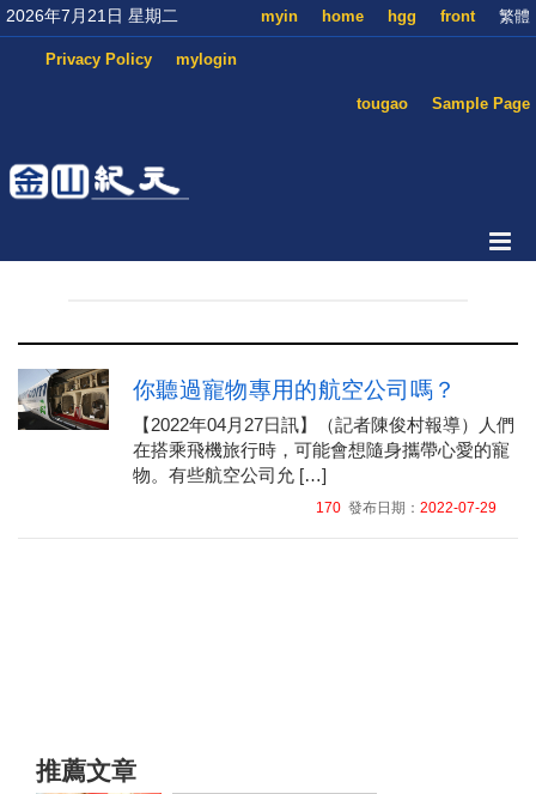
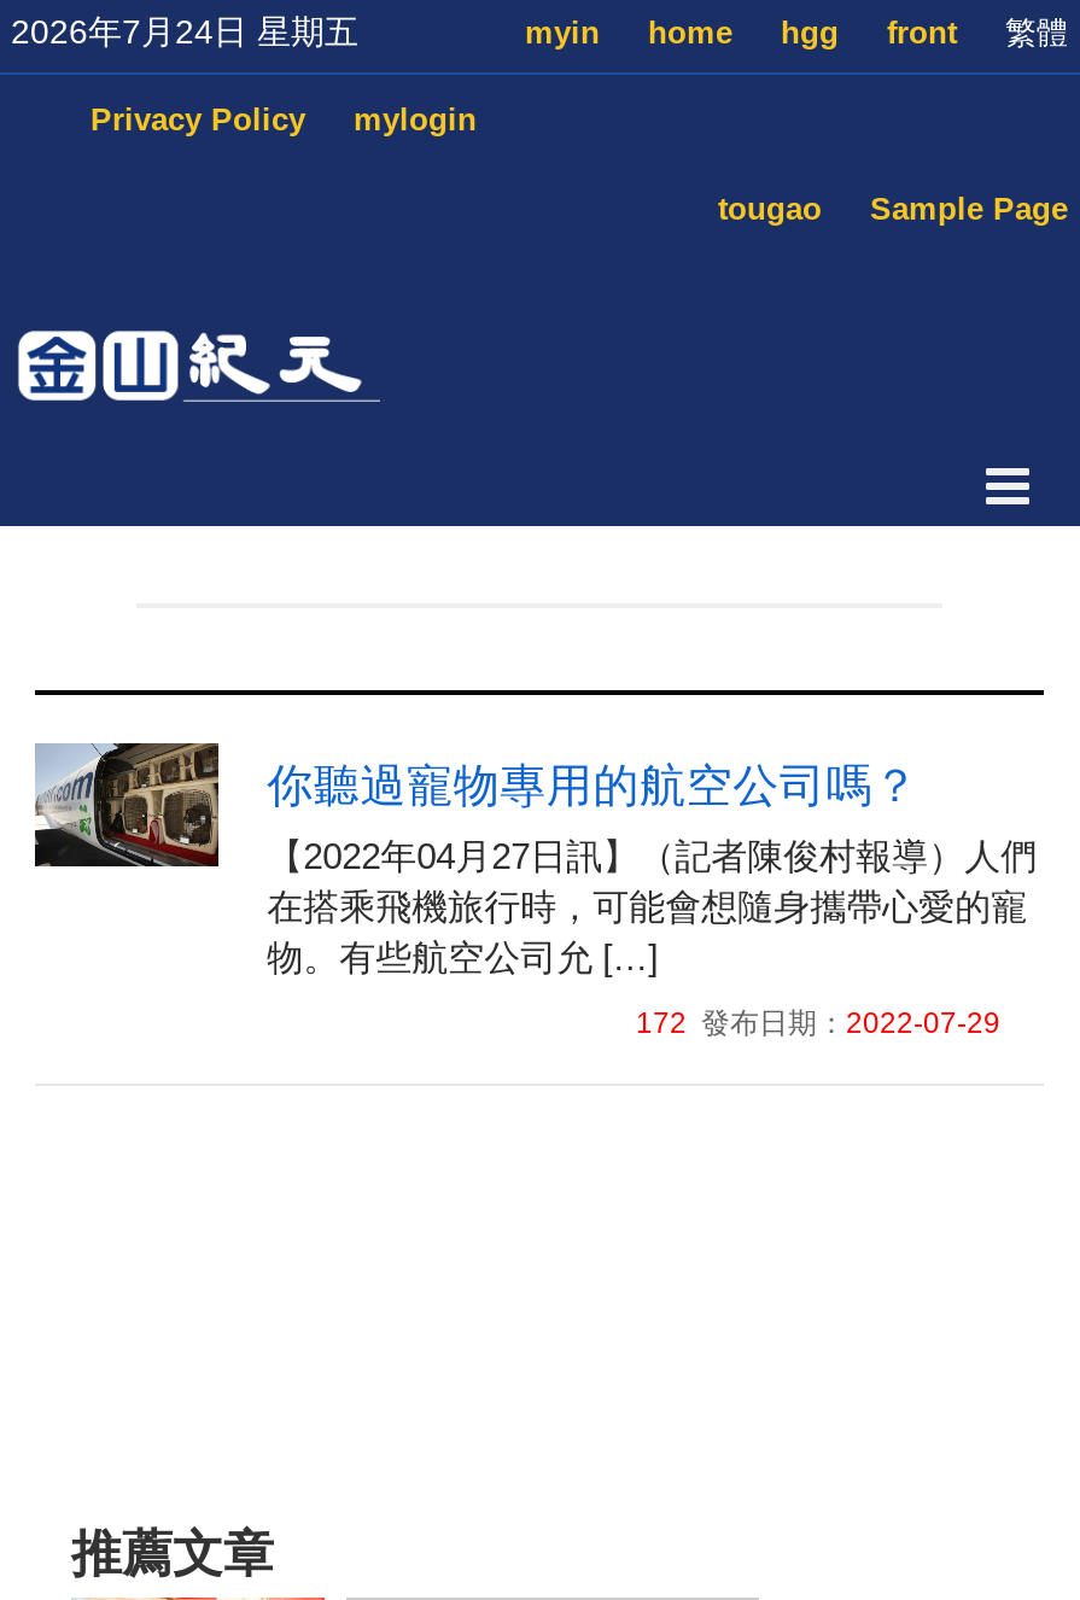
- 2026年7月21日 星期二
+ 2026年7月24日 星期五

- 170發布日期：2022-07-29
+ 172發布日期：2022-07-29
